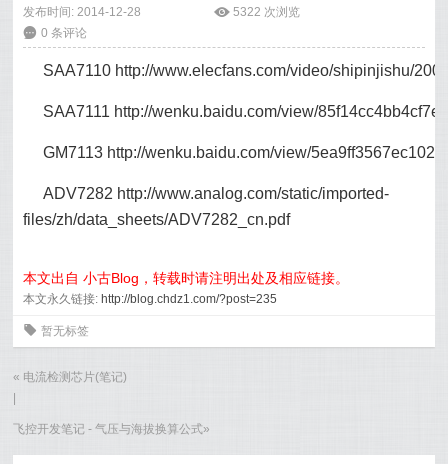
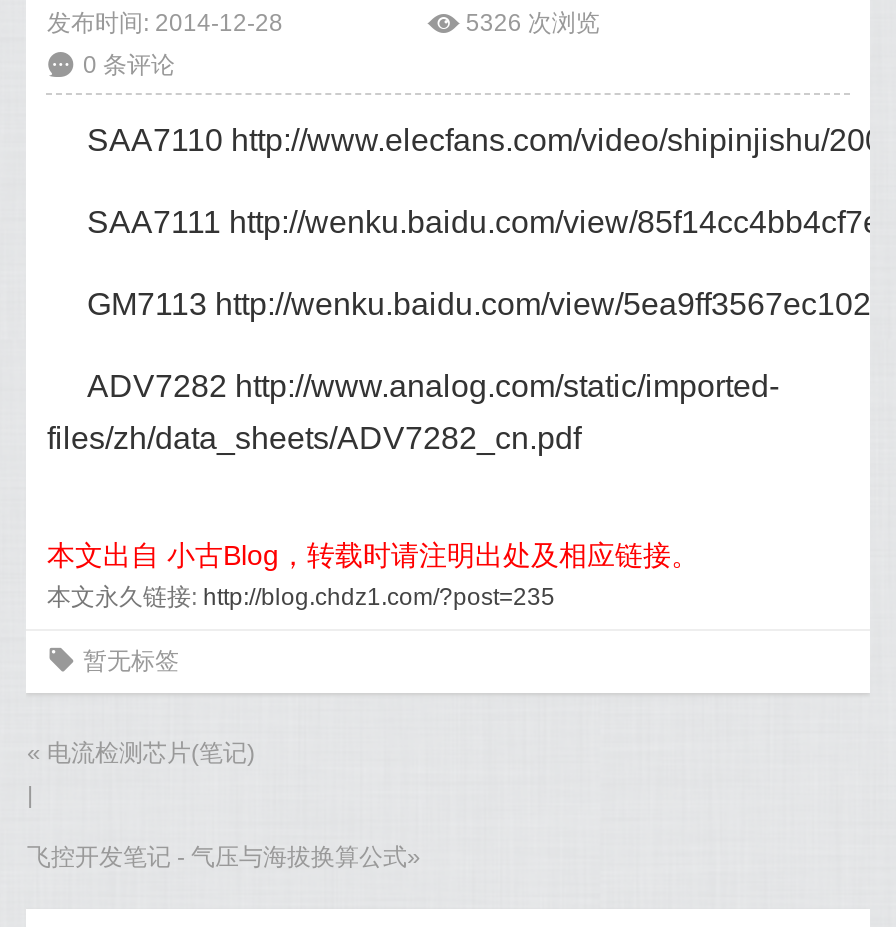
- ė 5322 次浏览
+ ė 5326 次浏览
